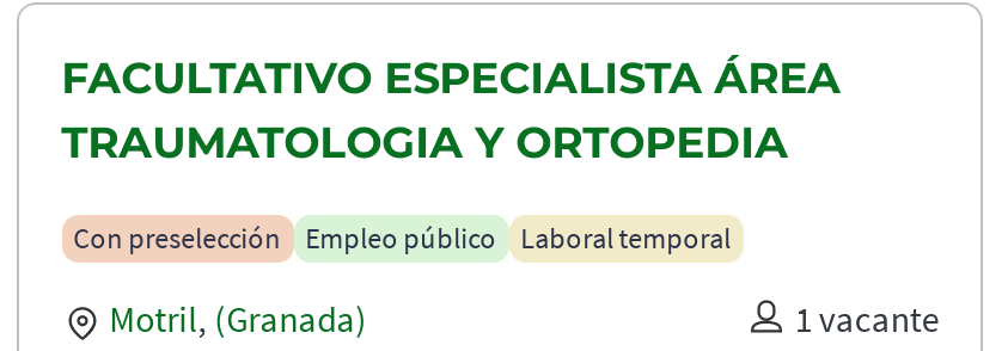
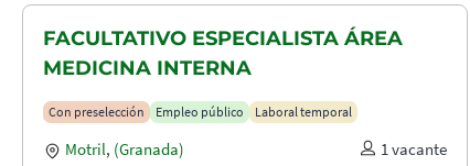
- TRAUMATOLOGIA Y ORTOPEDIA
+ MEDICINA INTERNA
